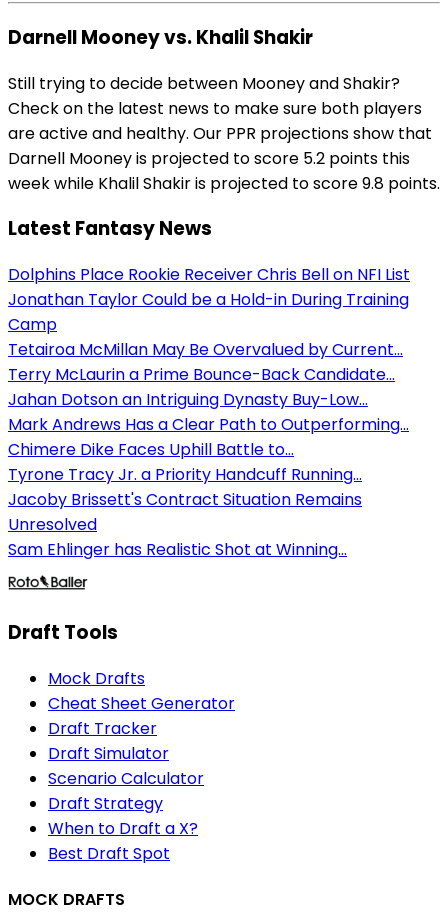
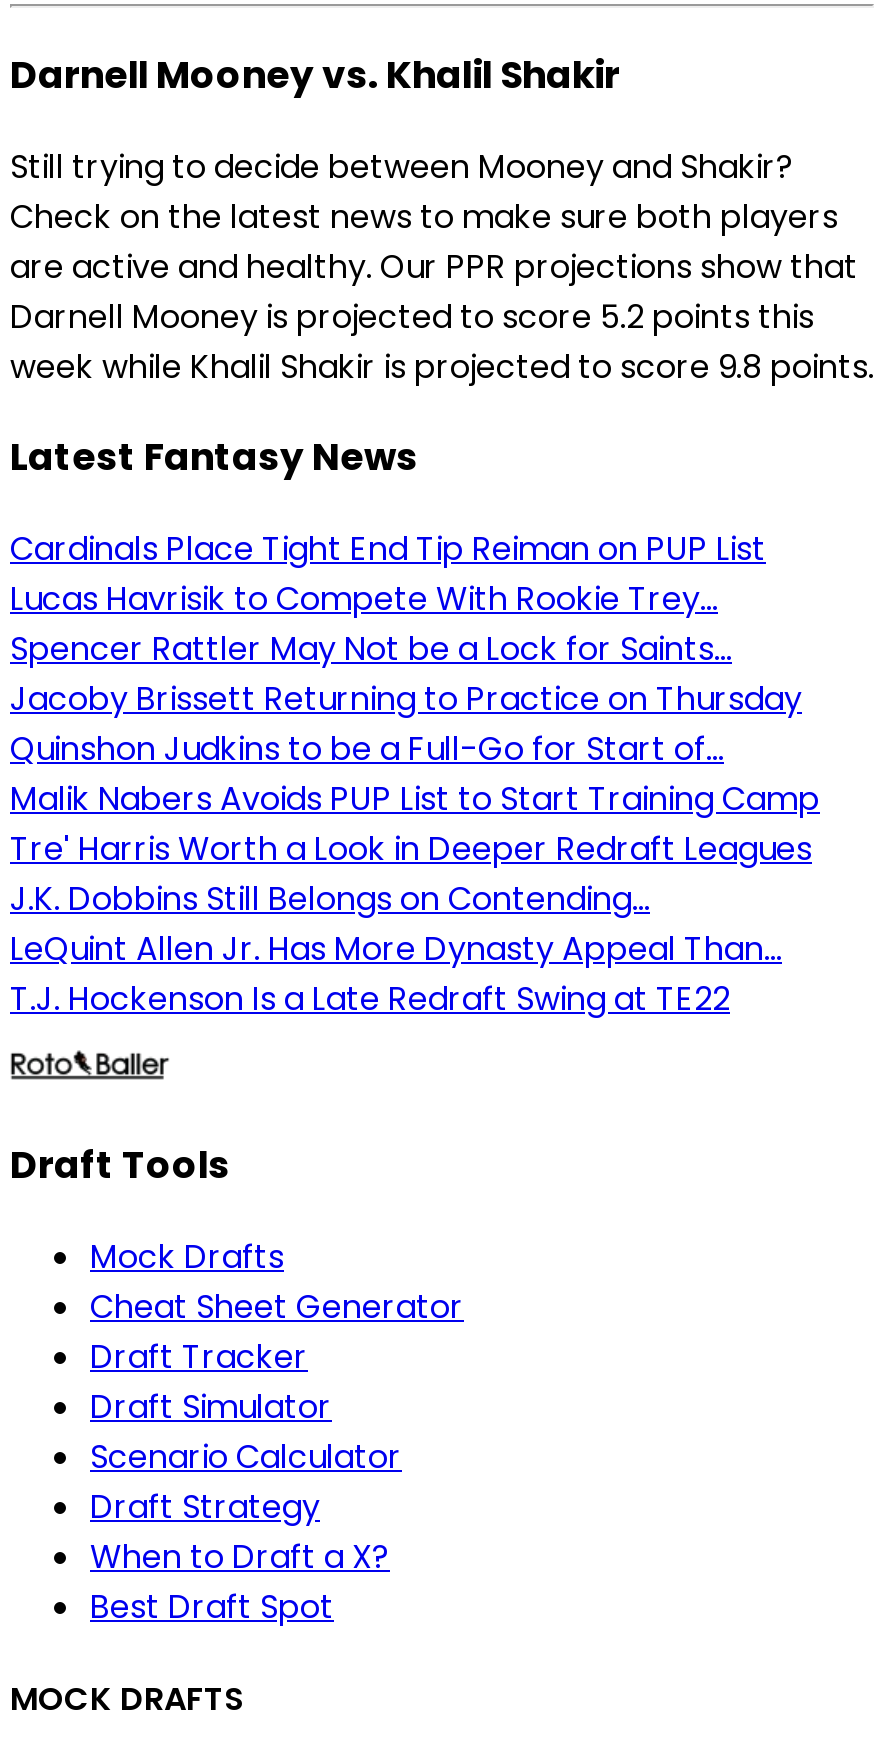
- Dolphins Place Rookie Receiver Chris Bell on NFI List
- Jonathan Taylor Could be a Hold-in During Training
- Camp
- Tetairoa McMillan May Be Overvalued by Current...
- Terry McLaurin a Prime Bounce-Back Candidate...
- Jahan Dotson an Intriguing Dynasty Buy-Low...
- Mark Andrews Has a Clear Path to Outperforming...
- Chimere Dike Faces Uphill Battle to...
- Tyrone Tracy Jr. a Priority Handcuff Running...
- Jacoby Brissett's Contract Situation Remains
- Unresolved
- Sam Ehlinger has Realistic Shot at Winning...
+ Cardinals Place Tight End Tip Reiman on PUP List
+ Lucas Havrisik to Compete With Rookie Trey...
+ Spencer Rattler May Not be a Lock for Saints...
+ Jacoby Brissett Returning to Practice on Thursday
+ Quinshon Judkins to be a Full-Go for Start of...
+ Malik Nabers Avoids PUP List to Start Training Camp
+ Tre' Harris Worth a Look in Deeper Redraft Leagues
+ J.K. Dobbins Still Belongs on Contending...
+ LeQuint Allen Jr. Has More Dynasty Appeal Than...
+ T.J. Hockenson Is a Late Redraft Swing at TE22
